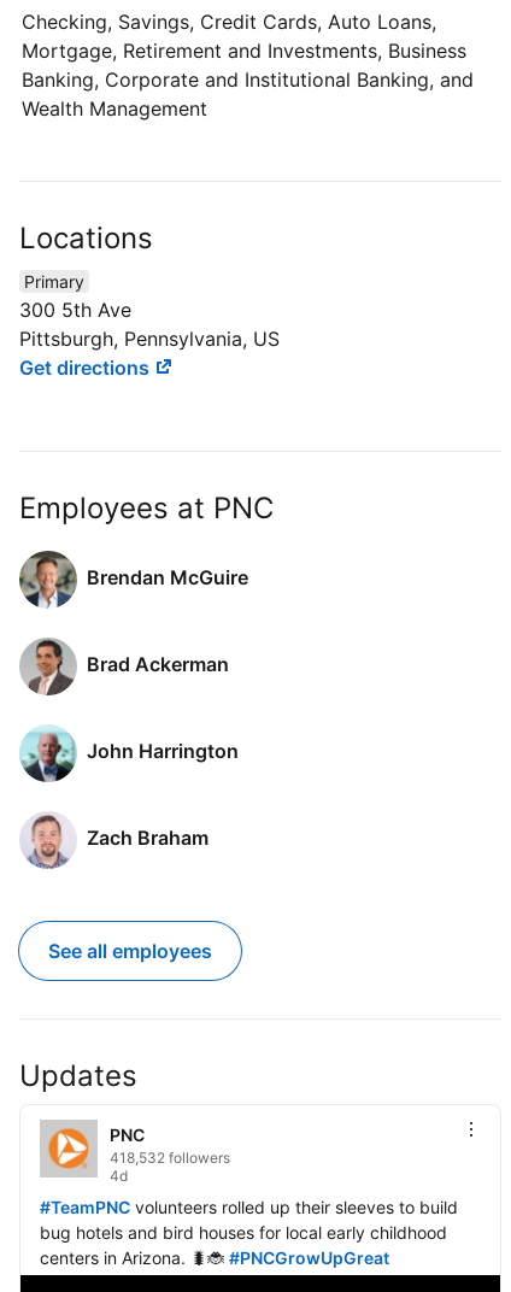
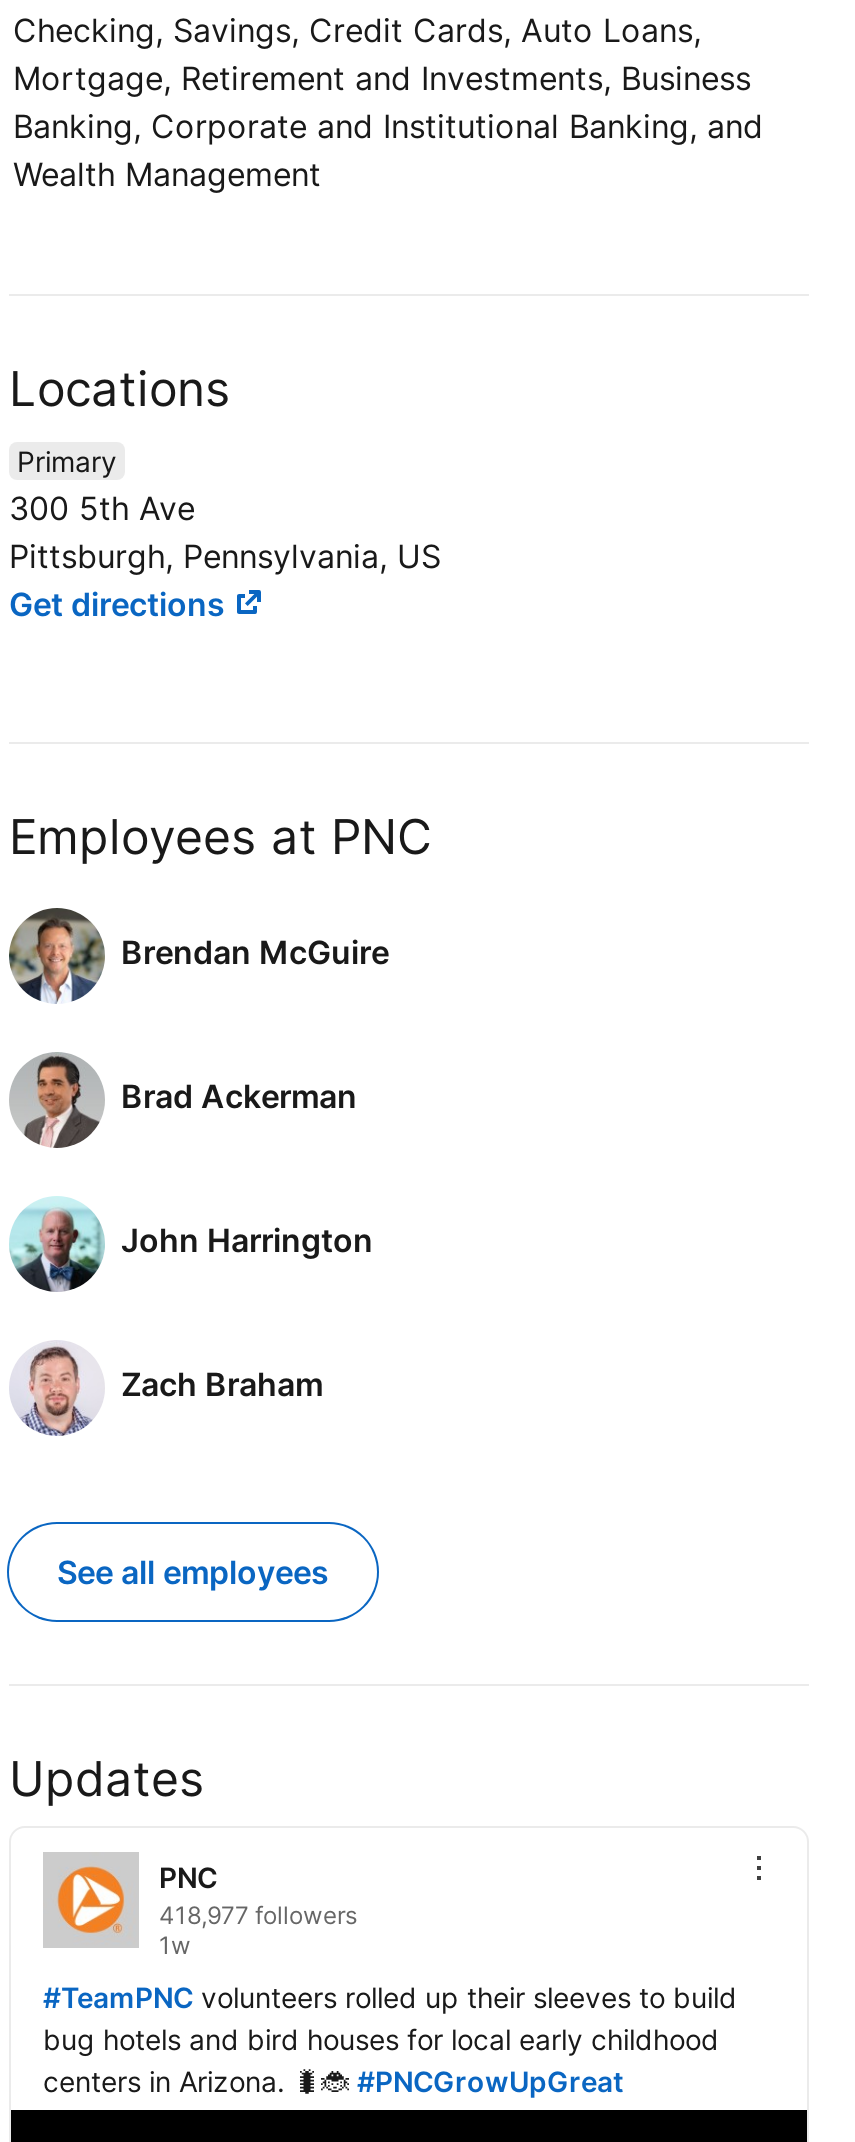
- 418,532 followers
- 4d
+ 418,977 followers
+ 1w
